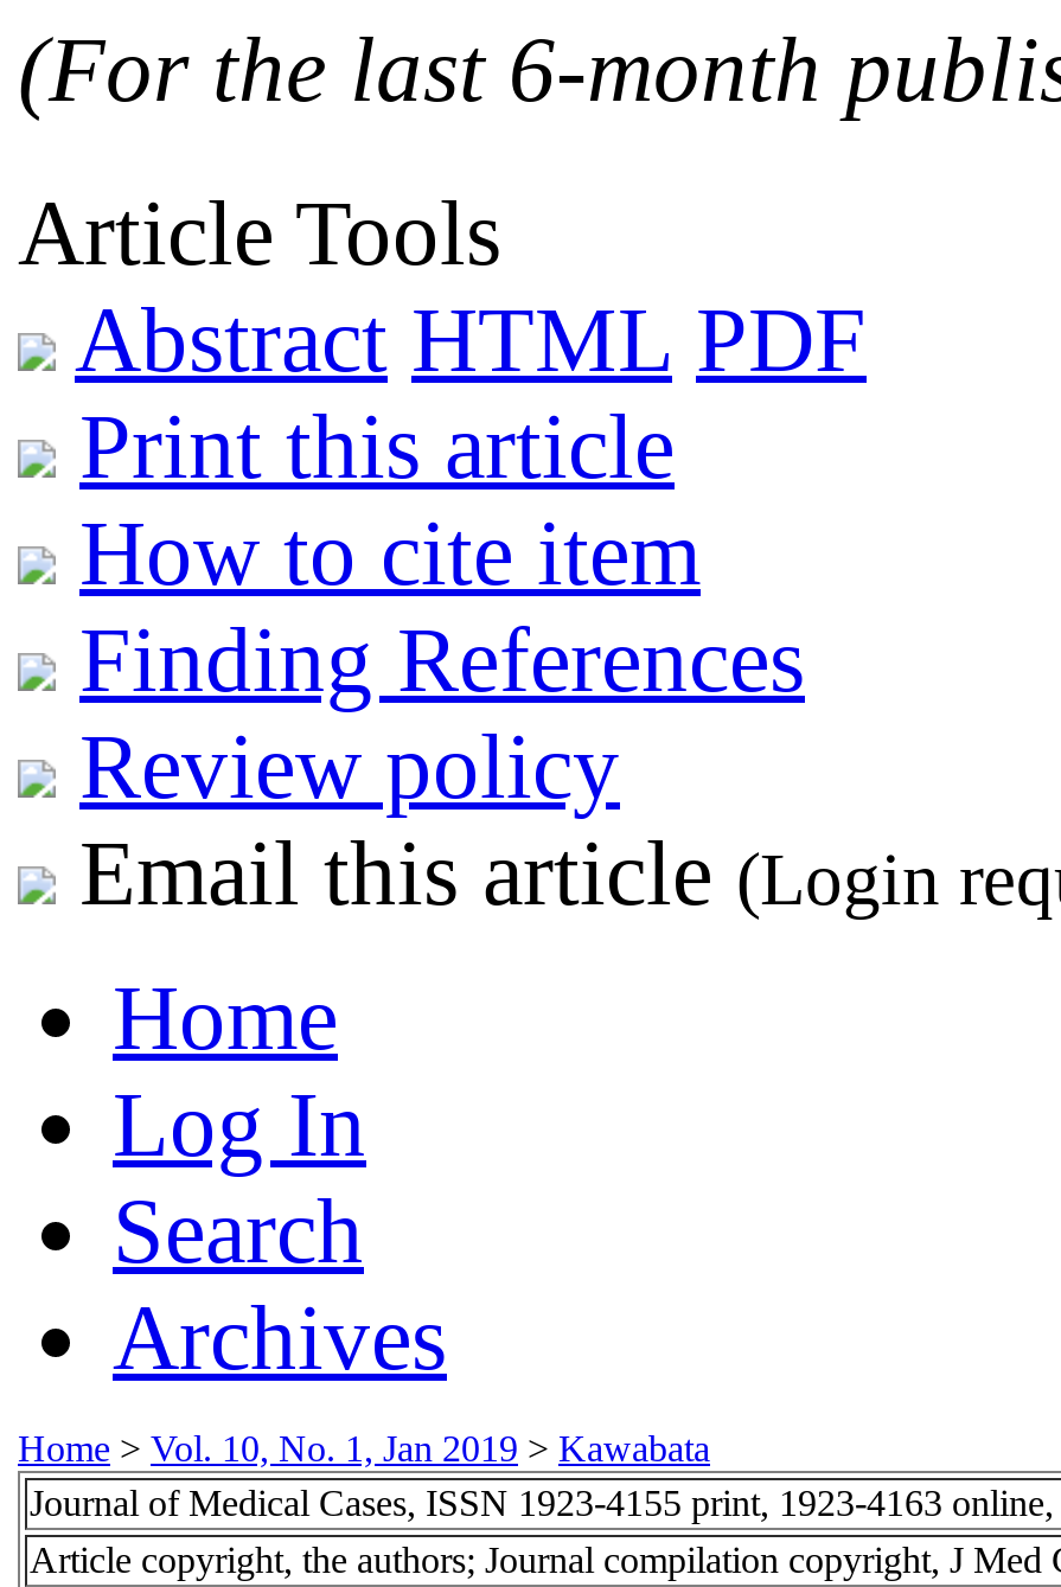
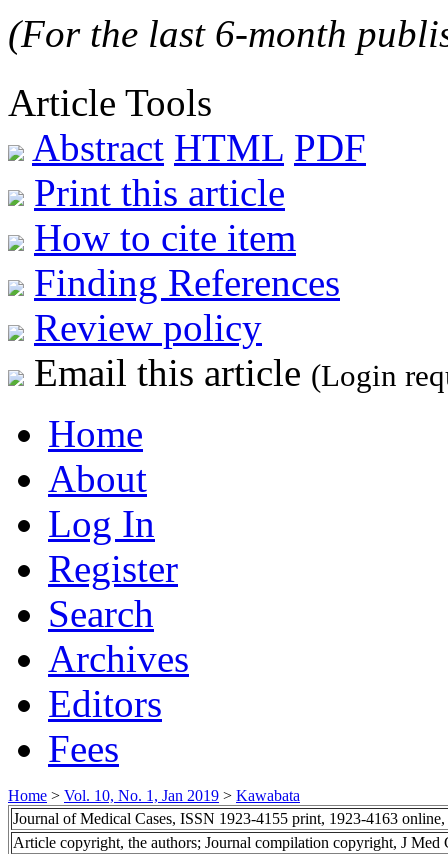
+ About

+ Register

+ Editors
+ Fees
